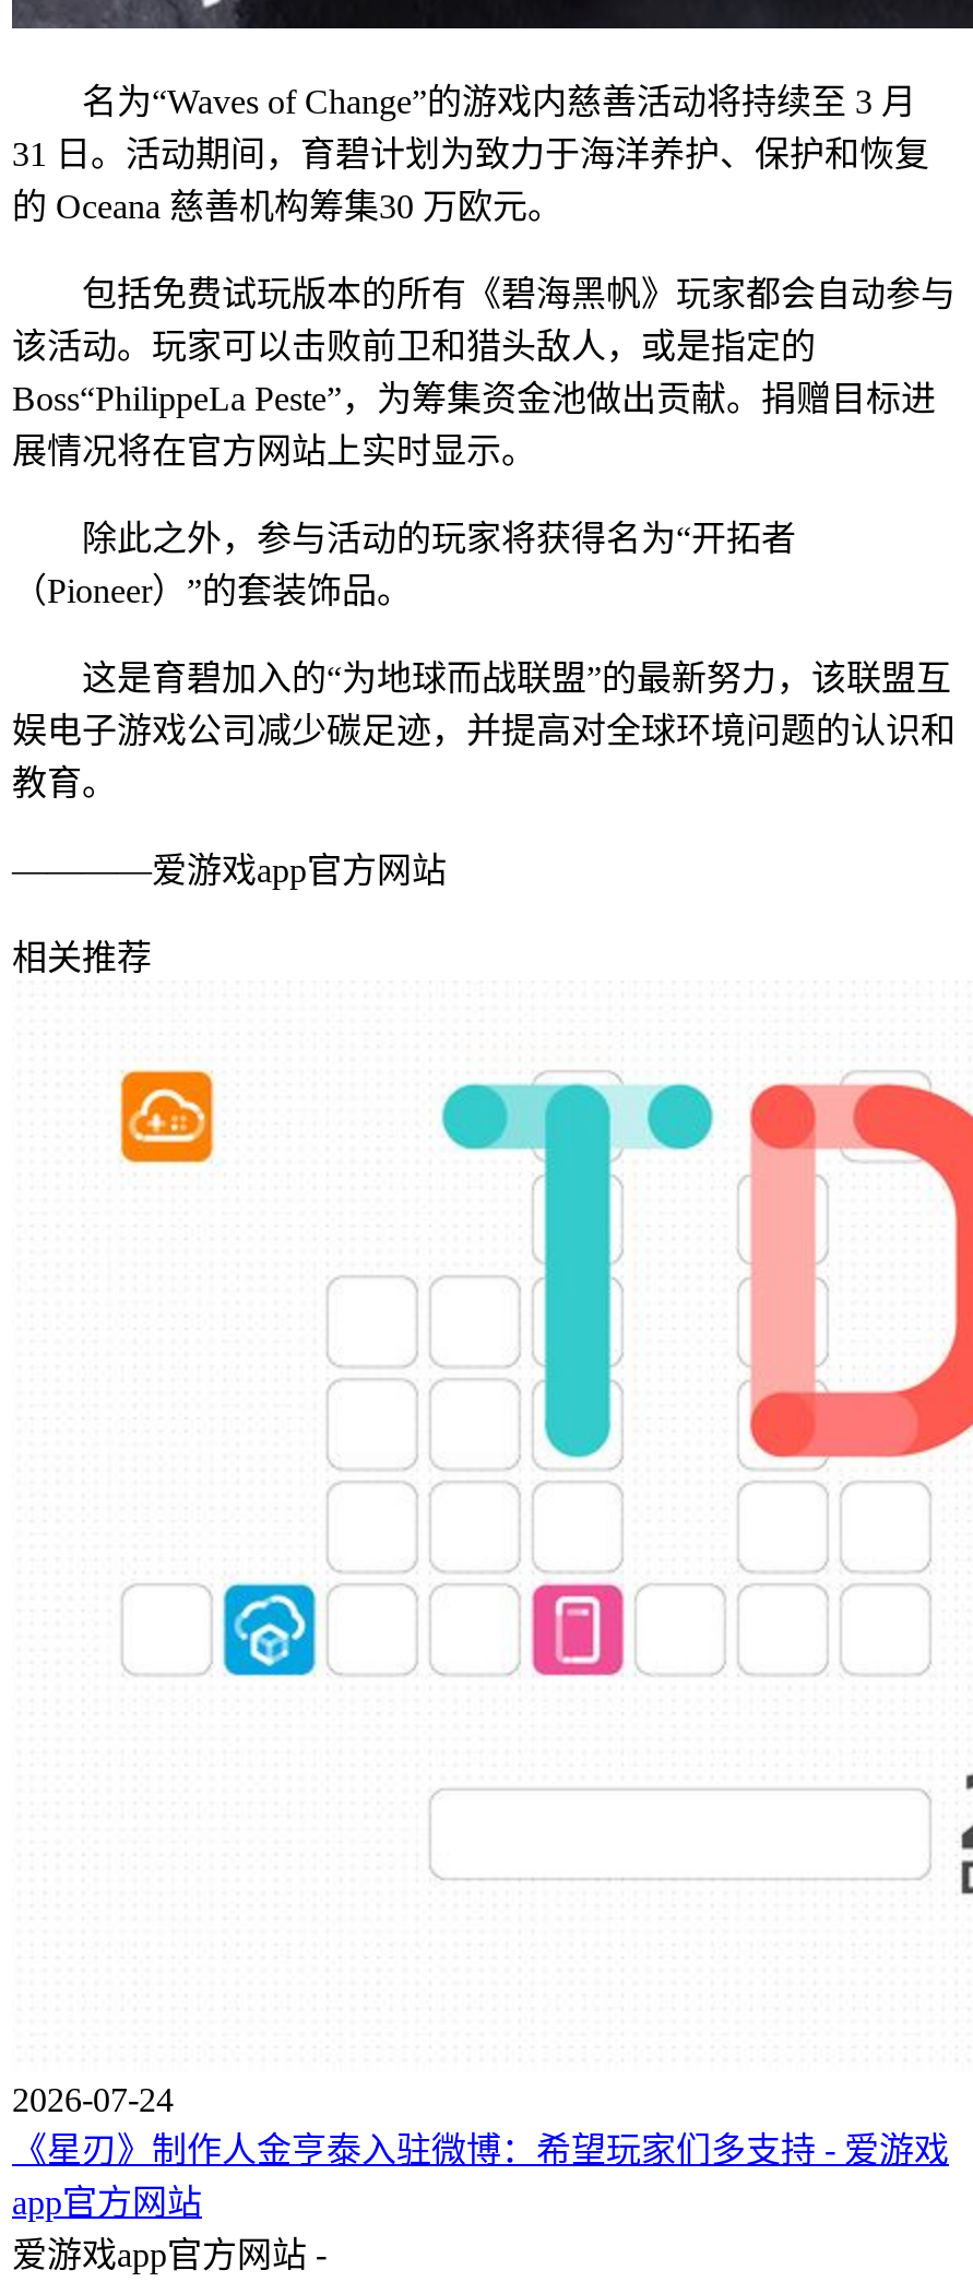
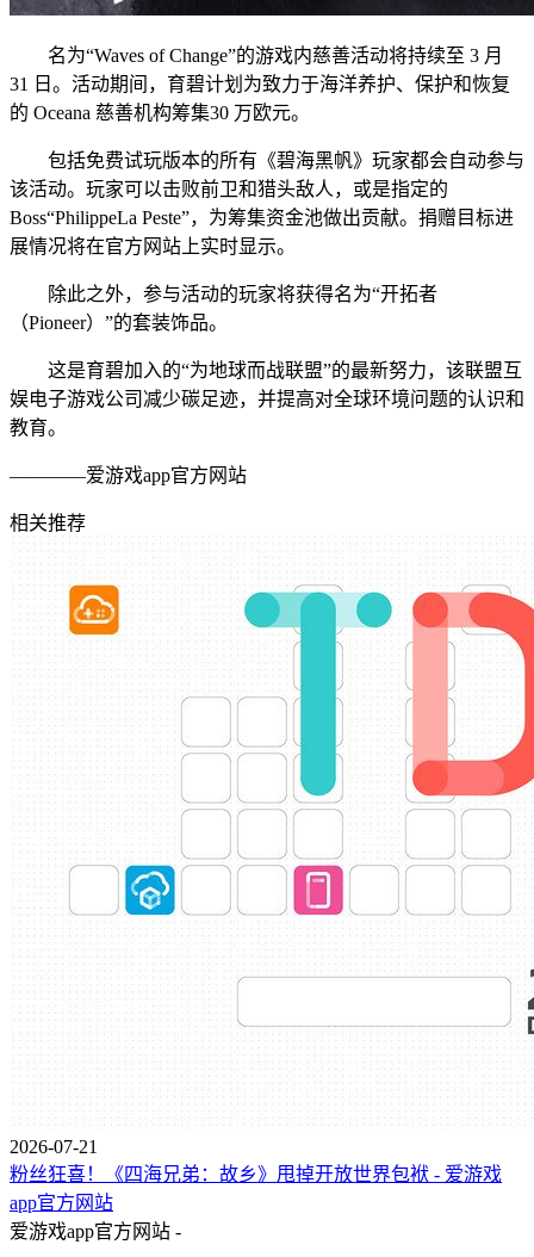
- 2026-07-24
- 《星刃》制作人金亨泰入驻微博：希望玩家们多支持 - 爱游戏
+ 2026-07-21
+ 粉丝狂喜！《四海兄弟：故乡》甩掉开放世界包袱 - 爱游戏
